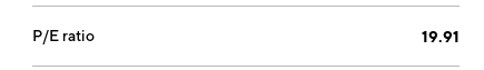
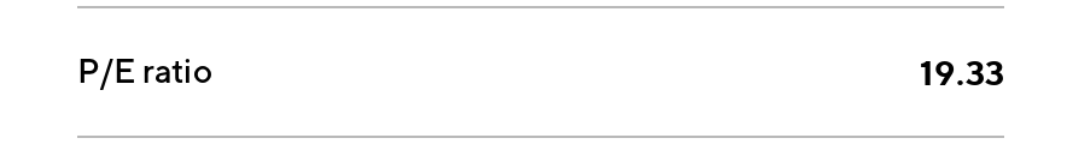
- 19.91
+ 19.33
